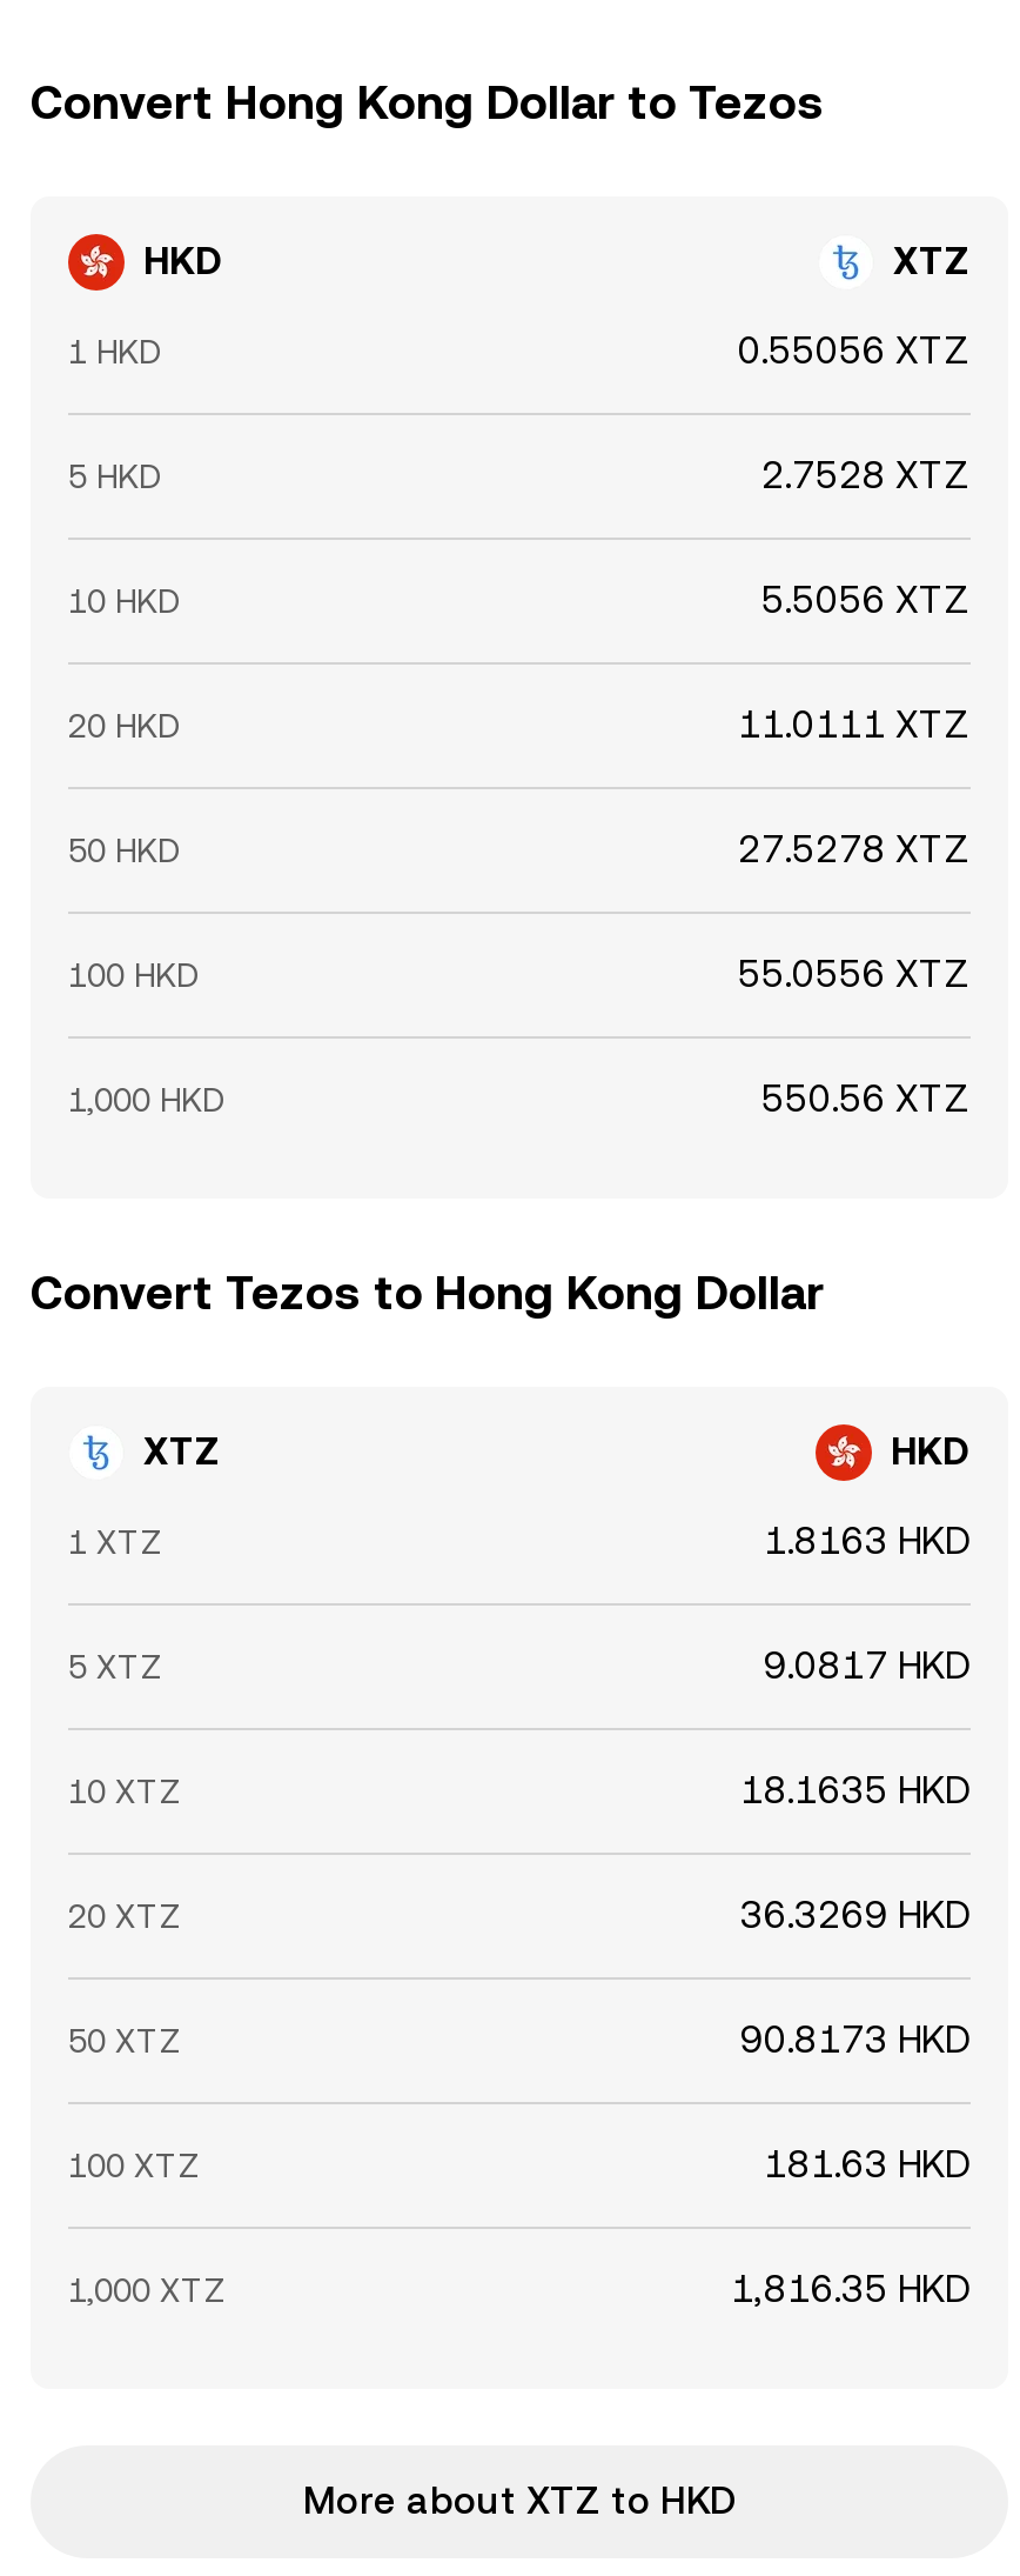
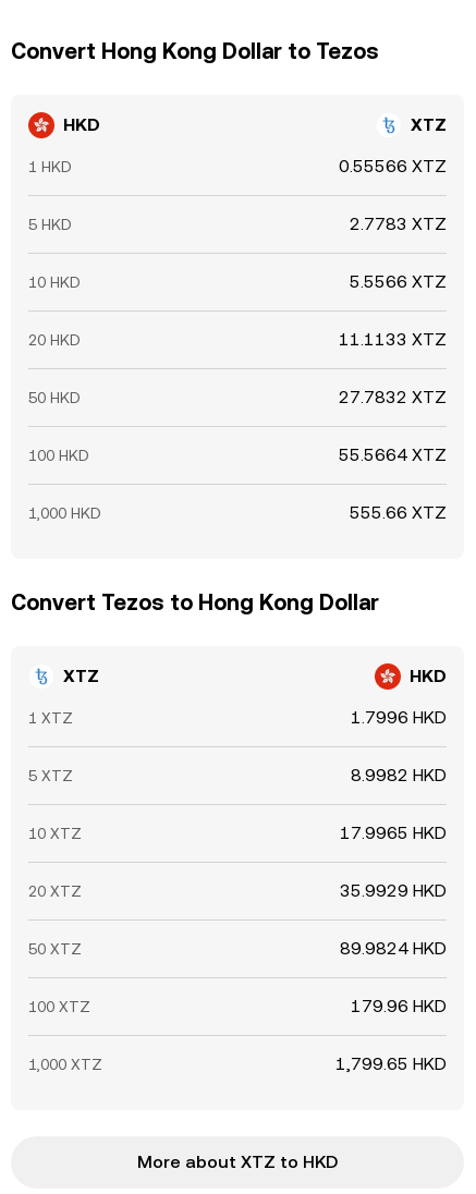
- 0.55056 XTZ
+ 0.55566 XTZ

- 2.7528 XTZ
+ 2.7783 XTZ

- 5.5056 XTZ
+ 5.5566 XTZ

- 11.0111 XTZ
+ 11.1133 XTZ

- 27.5278 XTZ
+ 27.7832 XTZ

- 55.0556 XTZ
+ 55.5664 XTZ

- 550.56 XTZ
+ 555.66 XTZ

- 1.8163 HKD
+ 1.7996 HKD

- 9.0817 HKD
+ 8.9982 HKD

- 18.1635 HKD
+ 17.9965 HKD

- 36.3269 HKD
+ 35.9929 HKD

- 90.8173 HKD
+ 89.9824 HKD

- 181.63 HKD
+ 179.96 HKD

- 1,816.35 HKD
+ 1,799.65 HKD
